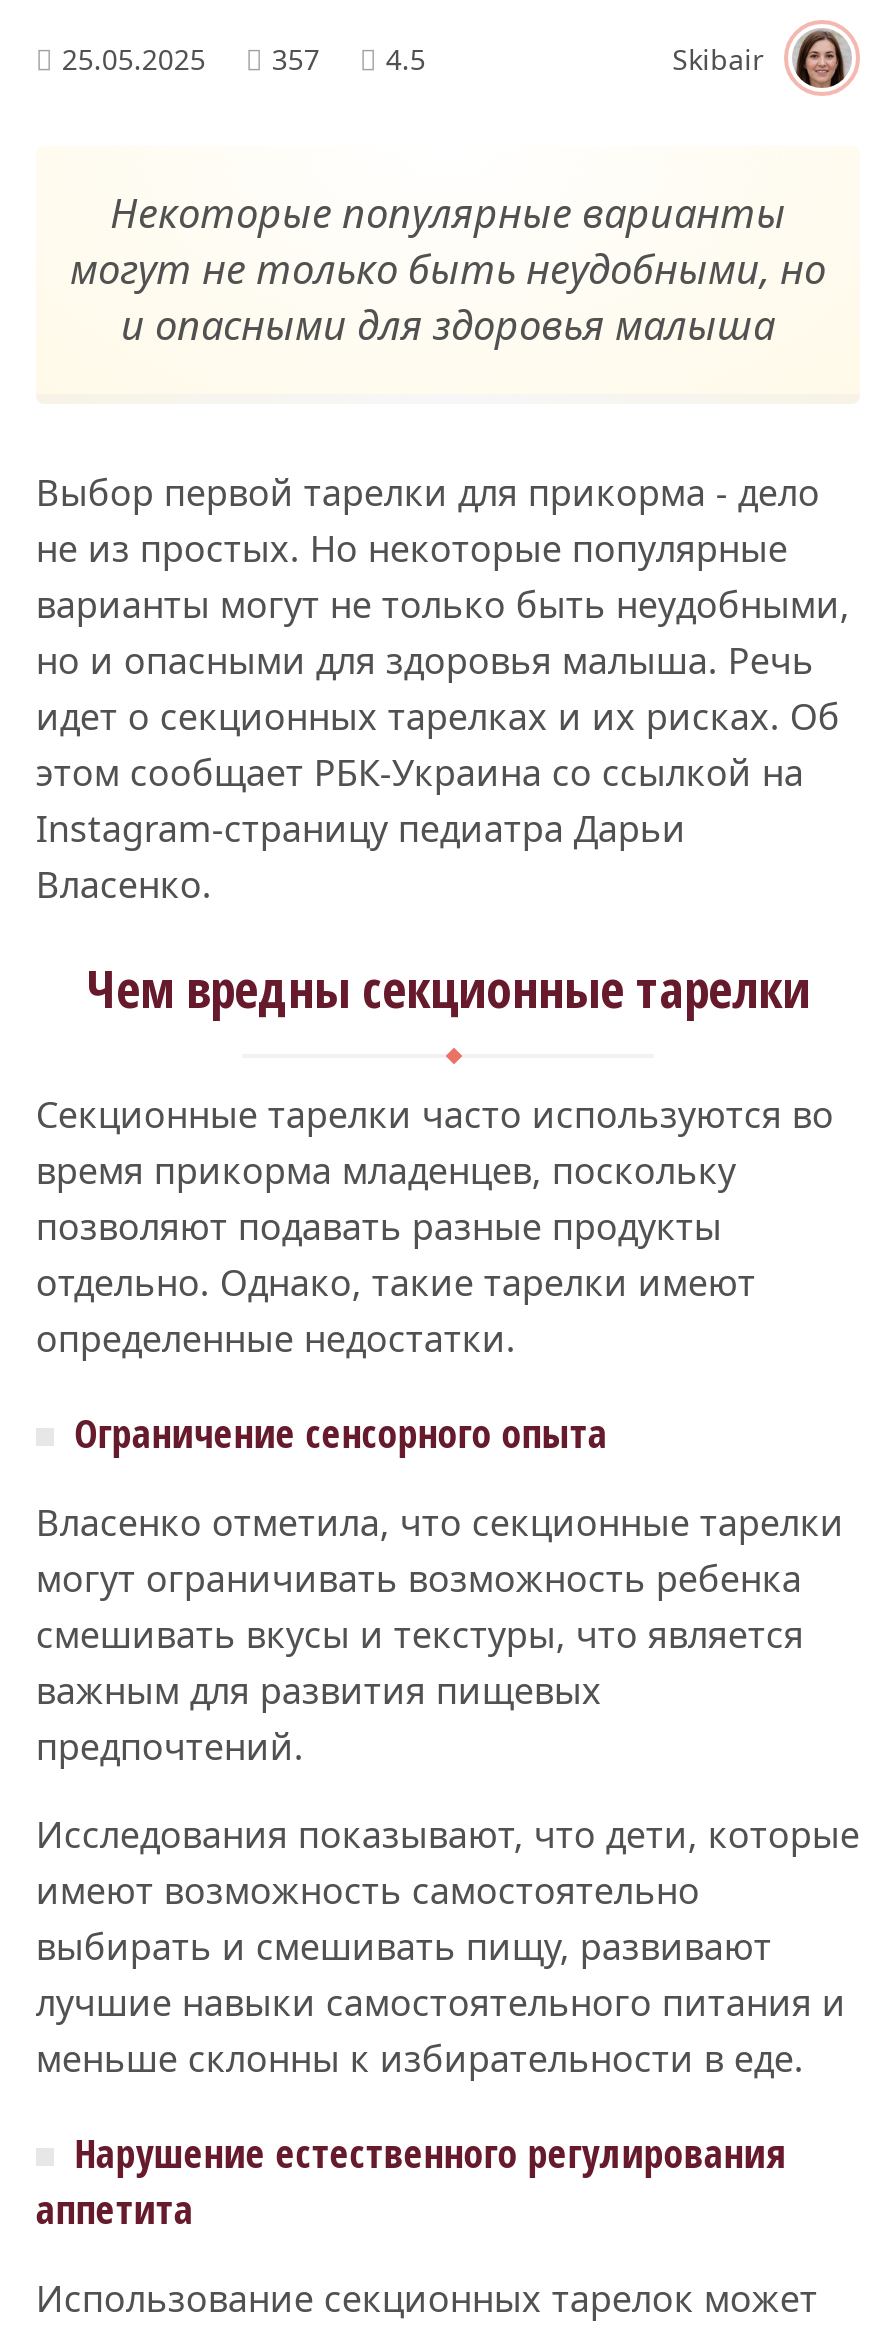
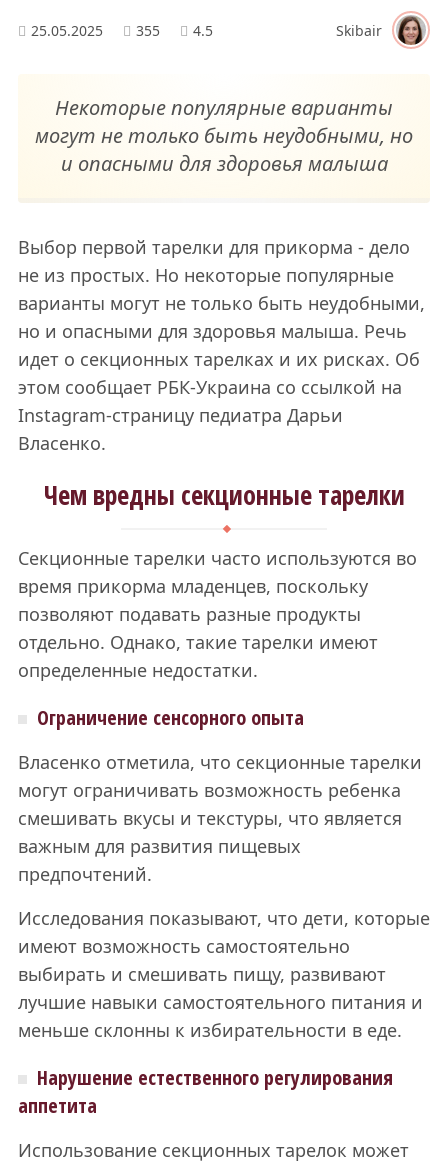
- 25.05.2025 357 4.5
+ 25.05.2025 355 4.5
